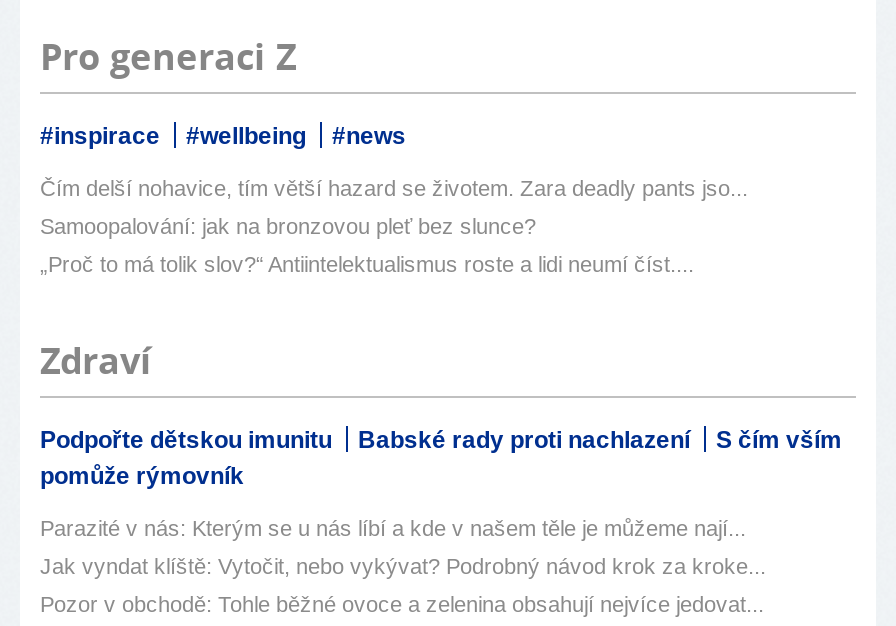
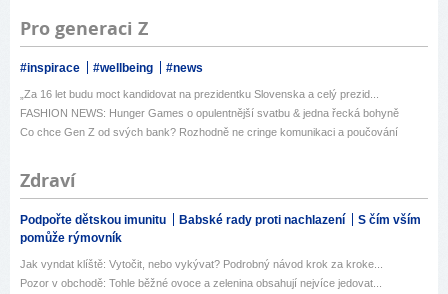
- Čím delší nohavice, tím větší hazard se životem. Zara deadly pants jso...
+ „Za 16 let budu moct kandidovat na prezidentku Slovenska a celý prezid...

- Samoopalování: jak na bronzovou pleť bez slunce?
+ FASHION NEWS: Hunger Games o opulentnější svatbu & jedna řecká bohyně

- „Proč to má tolik slov?“ Antiintelektualismus roste a lidi neumí číst....
+ Co chce Gen Z od svých bank? Rozhodně ne cringe komunikaci a poučování

- Parazité v nás: Kterým se u nás líbí a kde v našem těle je můžeme nají...
